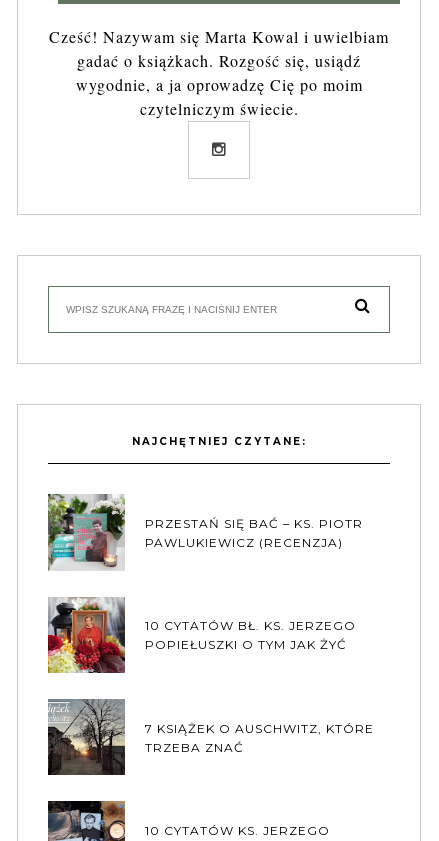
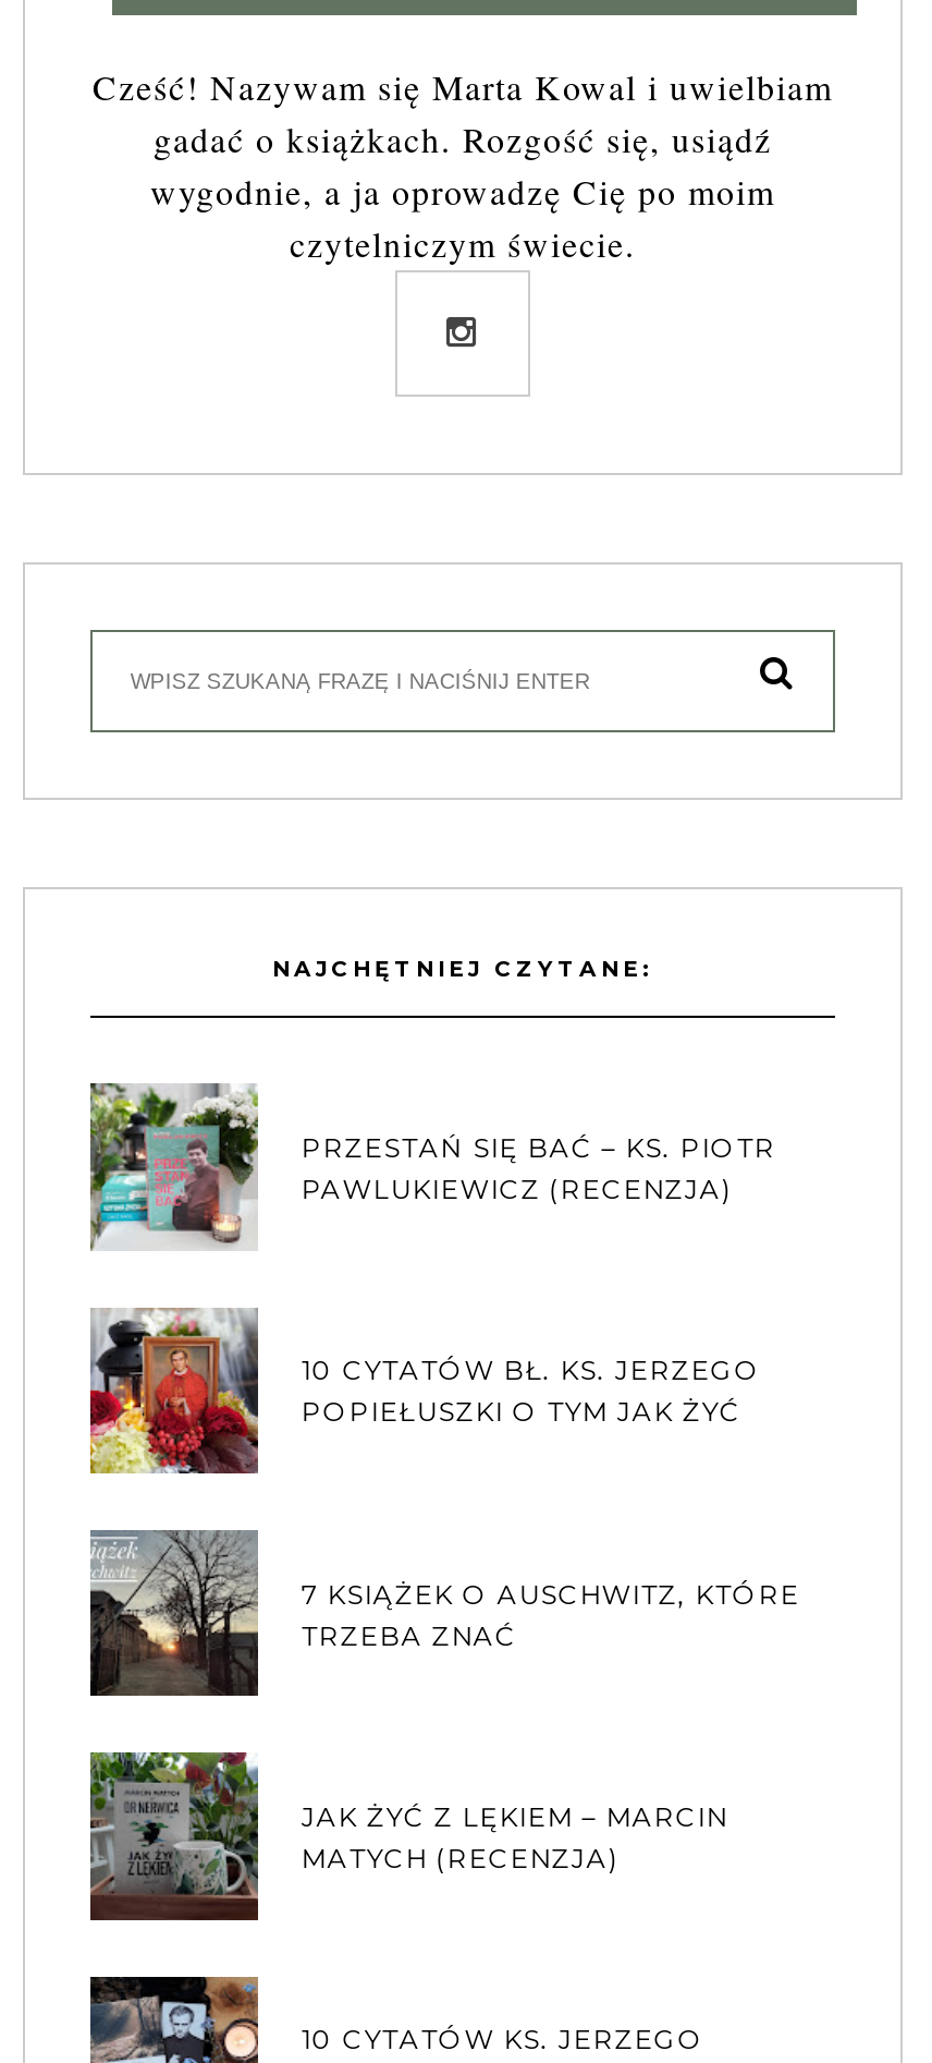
+ [image]
+ JAK ŻYĆ Z LĘKIEM – MARCIN
+ MATYCH (RECENZJA)
